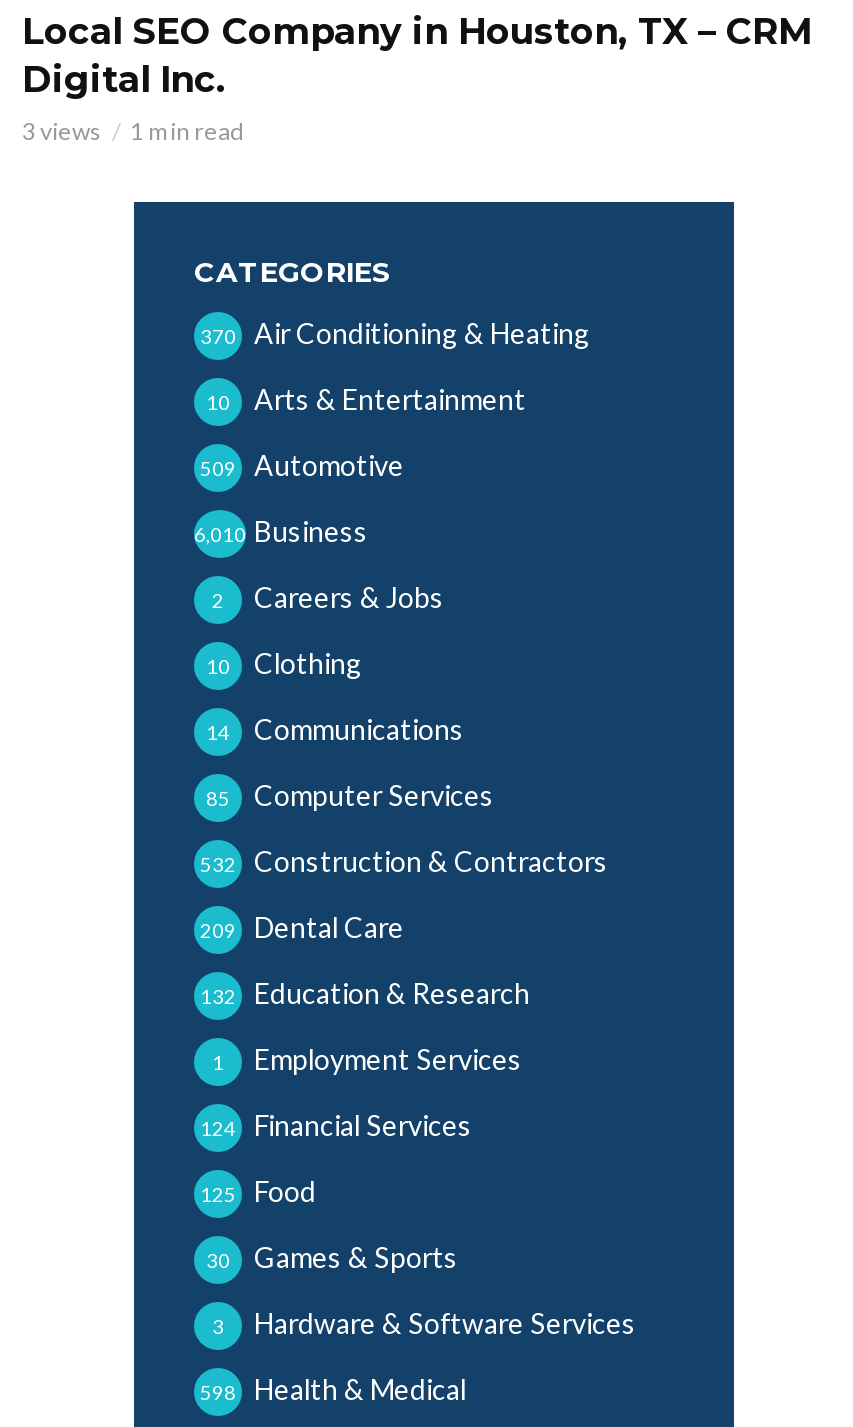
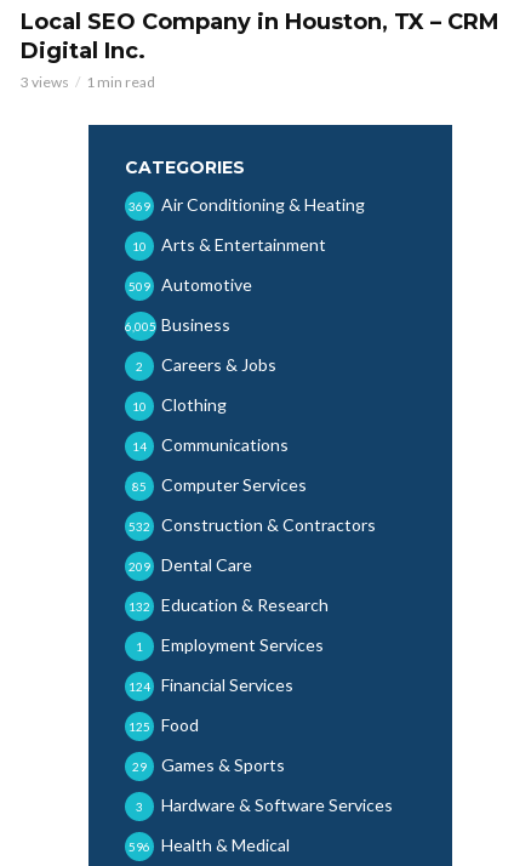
- 370 Air Conditioning & Heating
+ 369 Air Conditioning & Heating

- 6,010 Business
+ 6,005 Business

- 30 Games & Sports
+ 29 Games & Sports

- 598 Health & Medical
+ 596 Health & Medical
